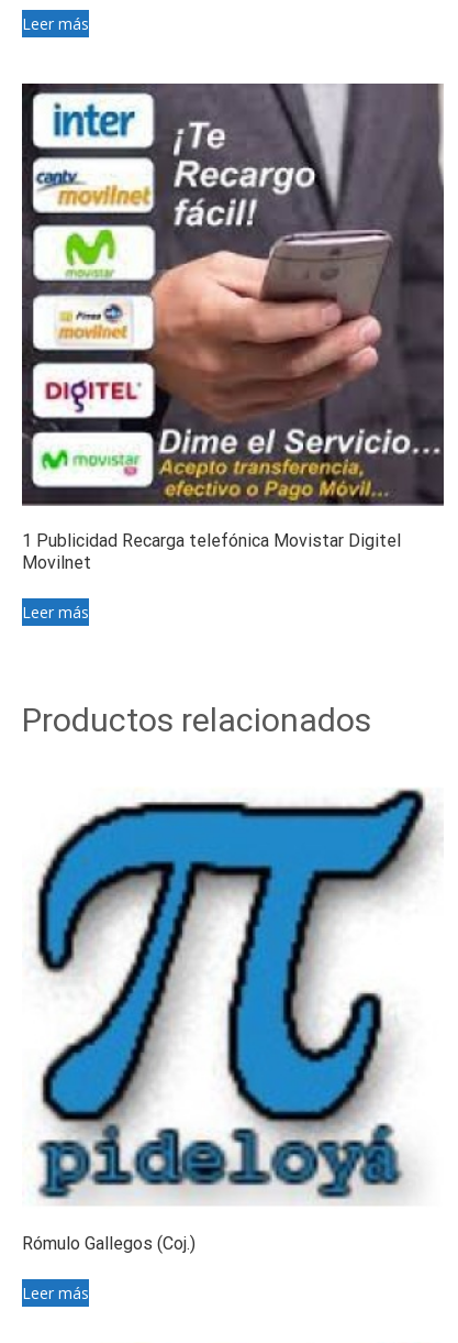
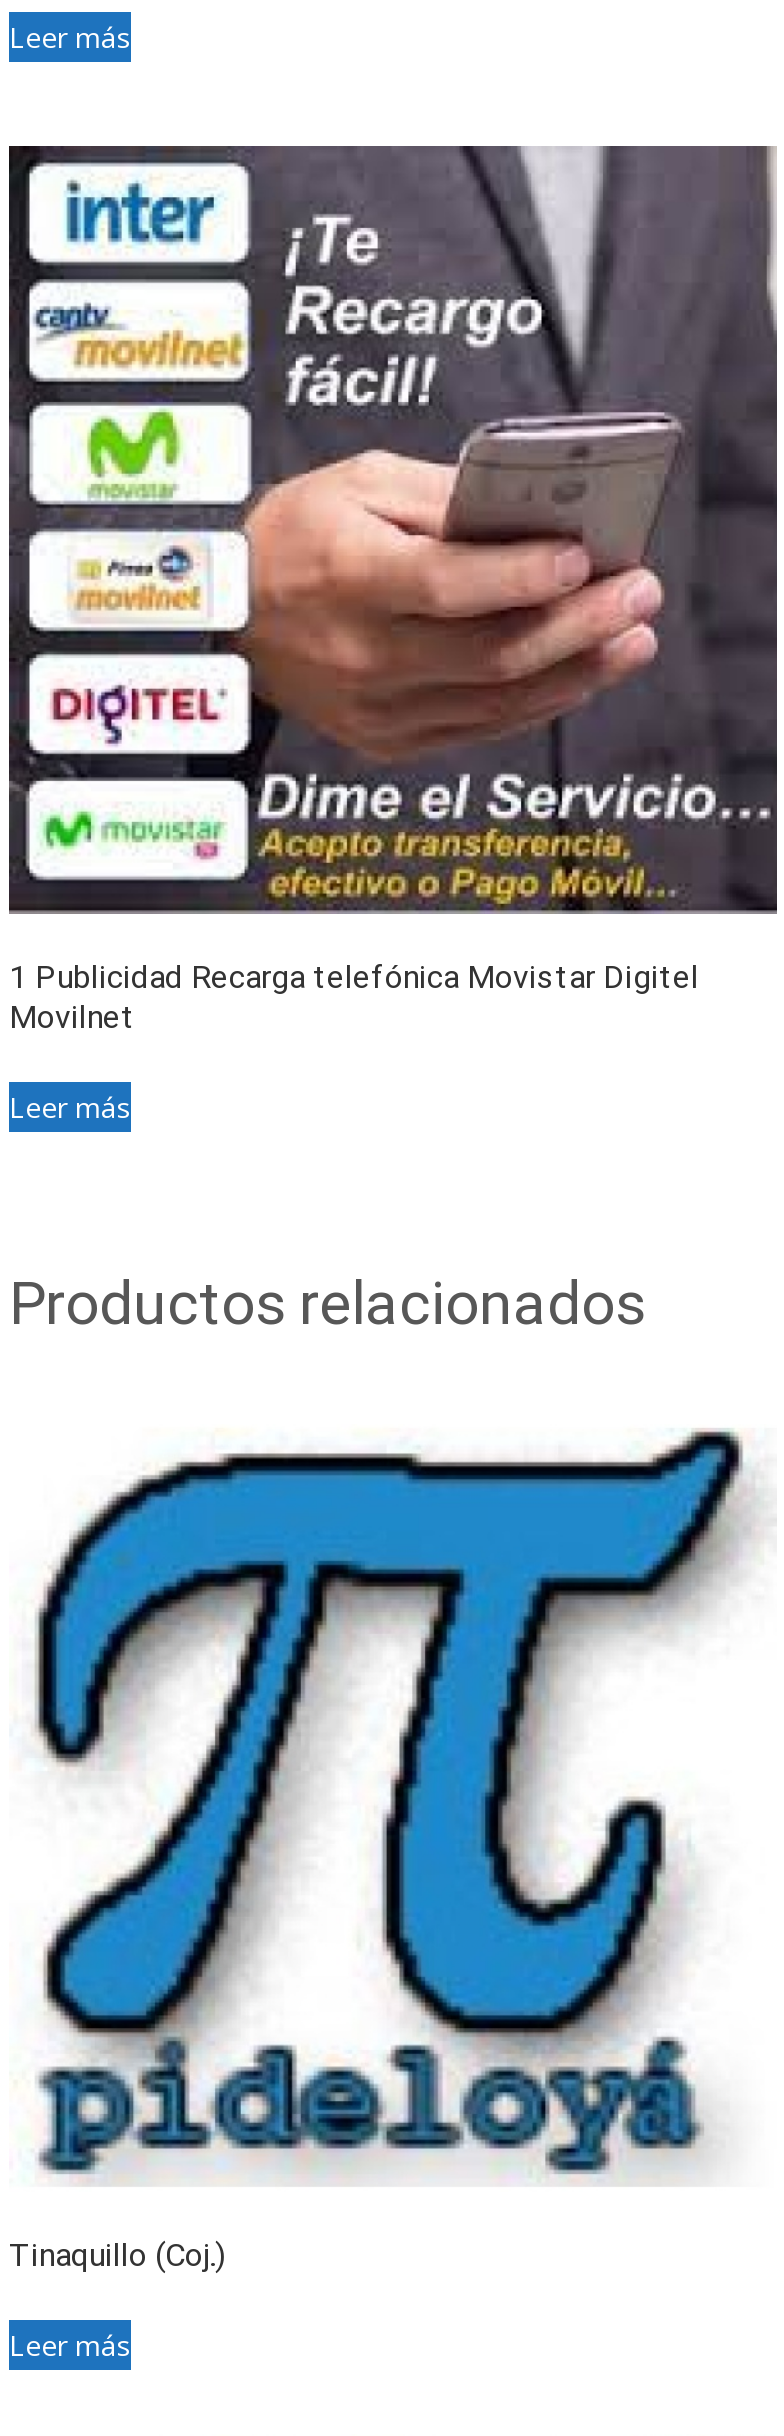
- Rómulo Gallegos (Coj.)
+ Tinaquillo (Coj.)
